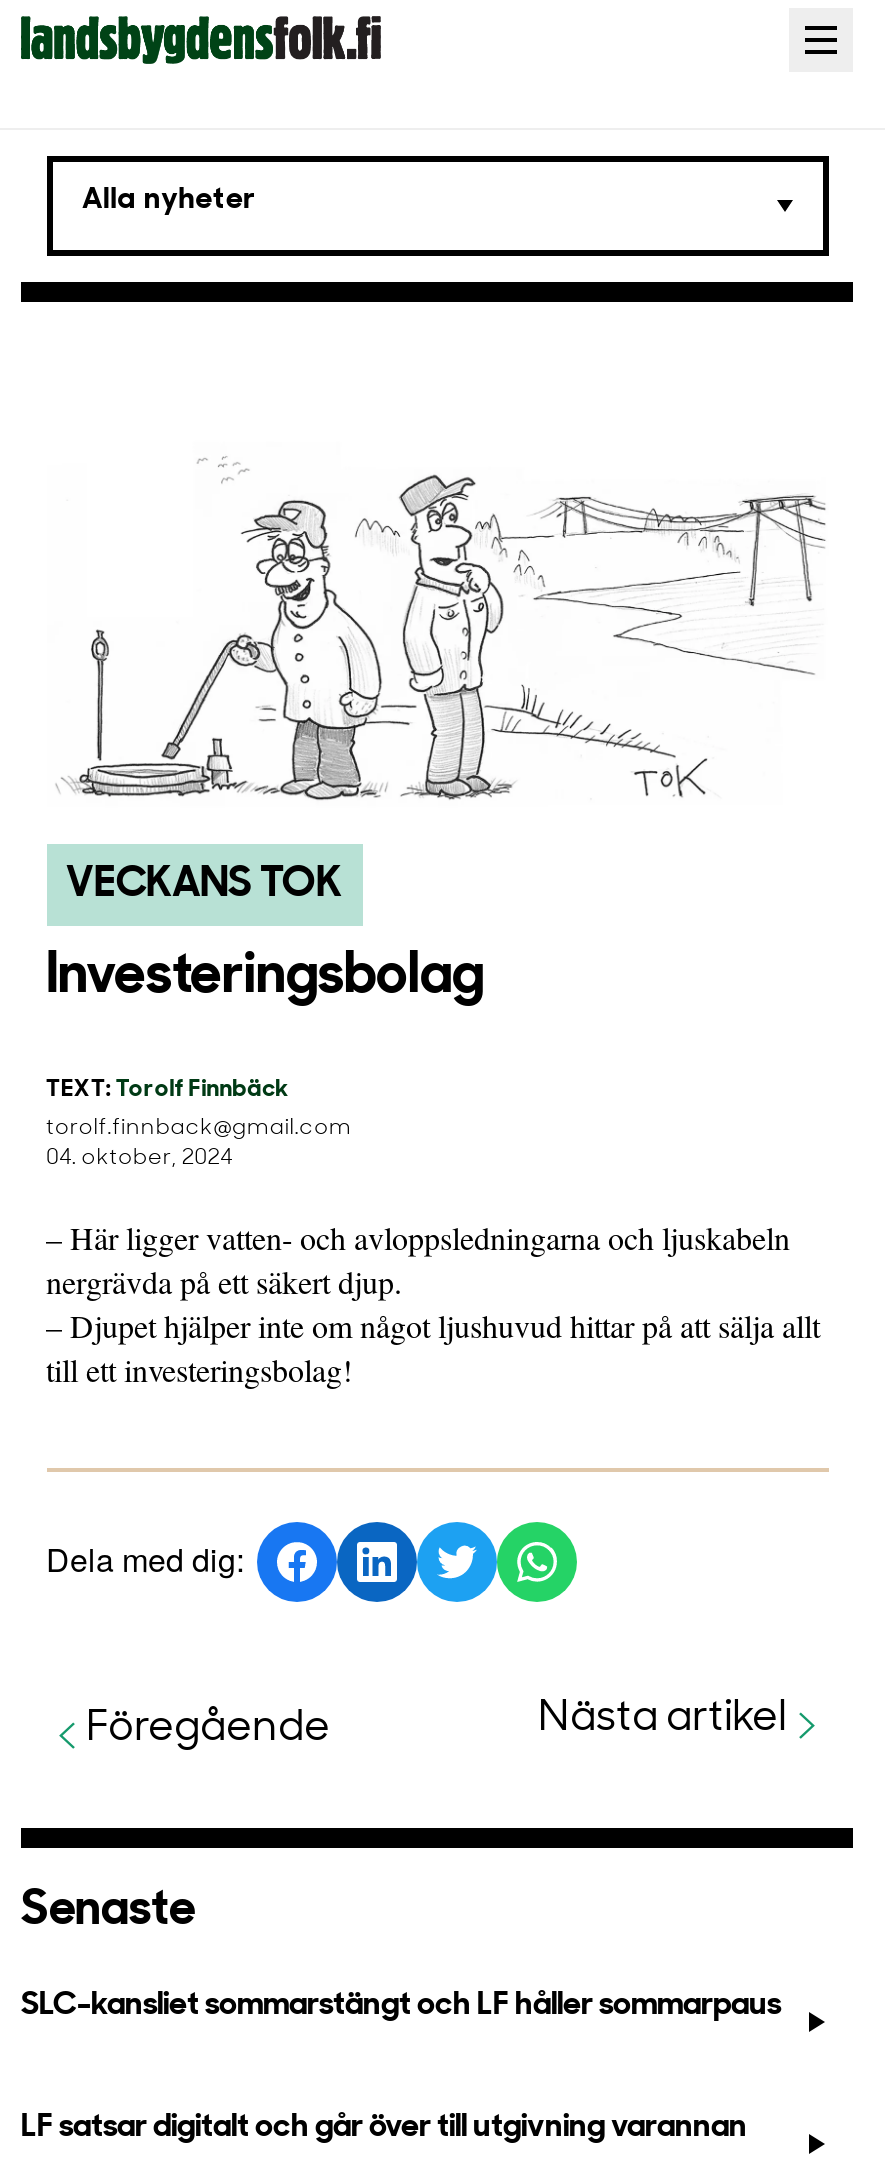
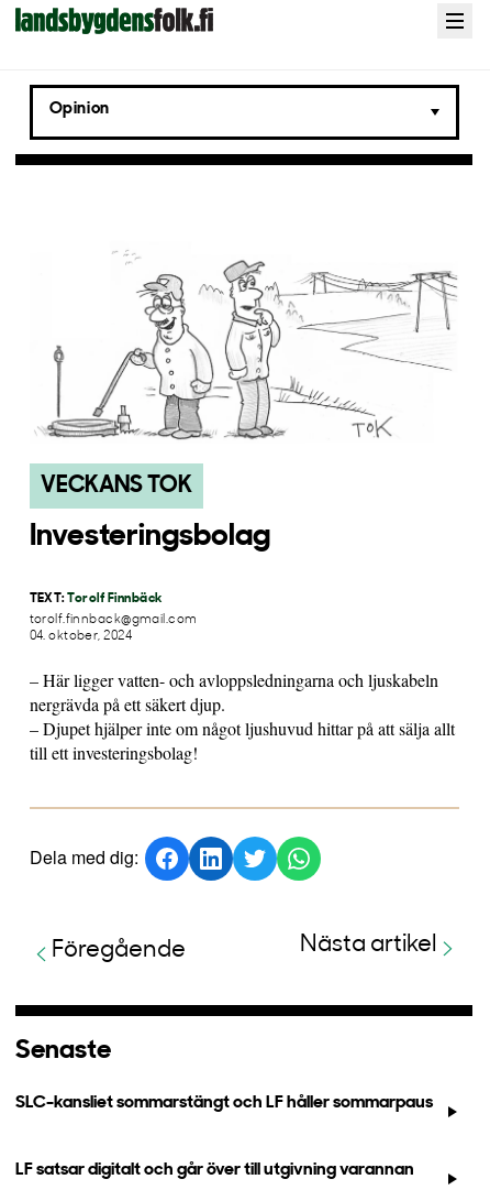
- Alla nyheter
+ Opinion
